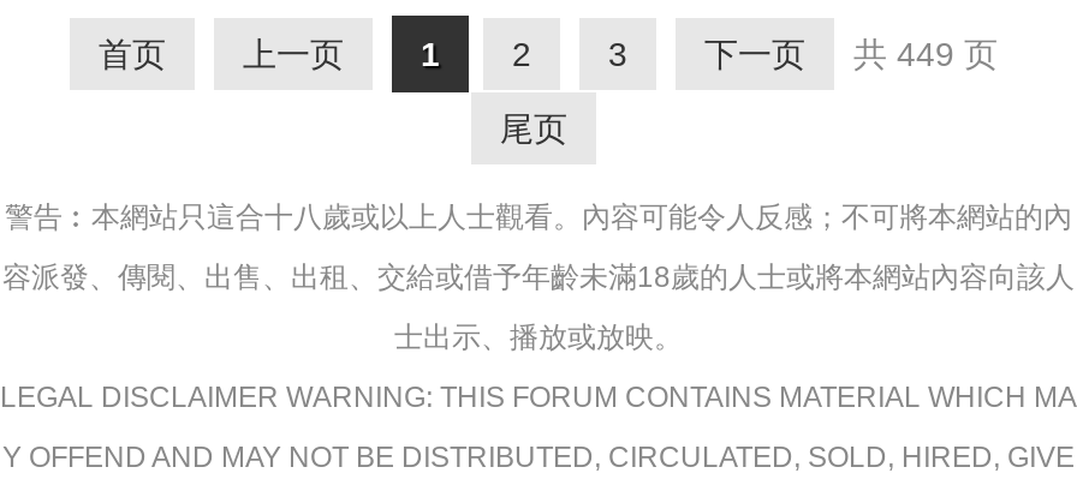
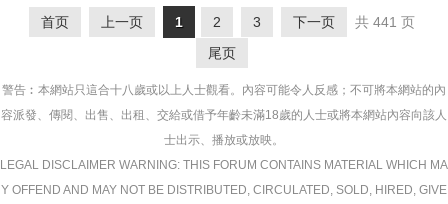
- 首页 上一页 1 2 3 下一页 共 449 页
+ 首页 上一页 1 2 3 下一页 共 441 页
